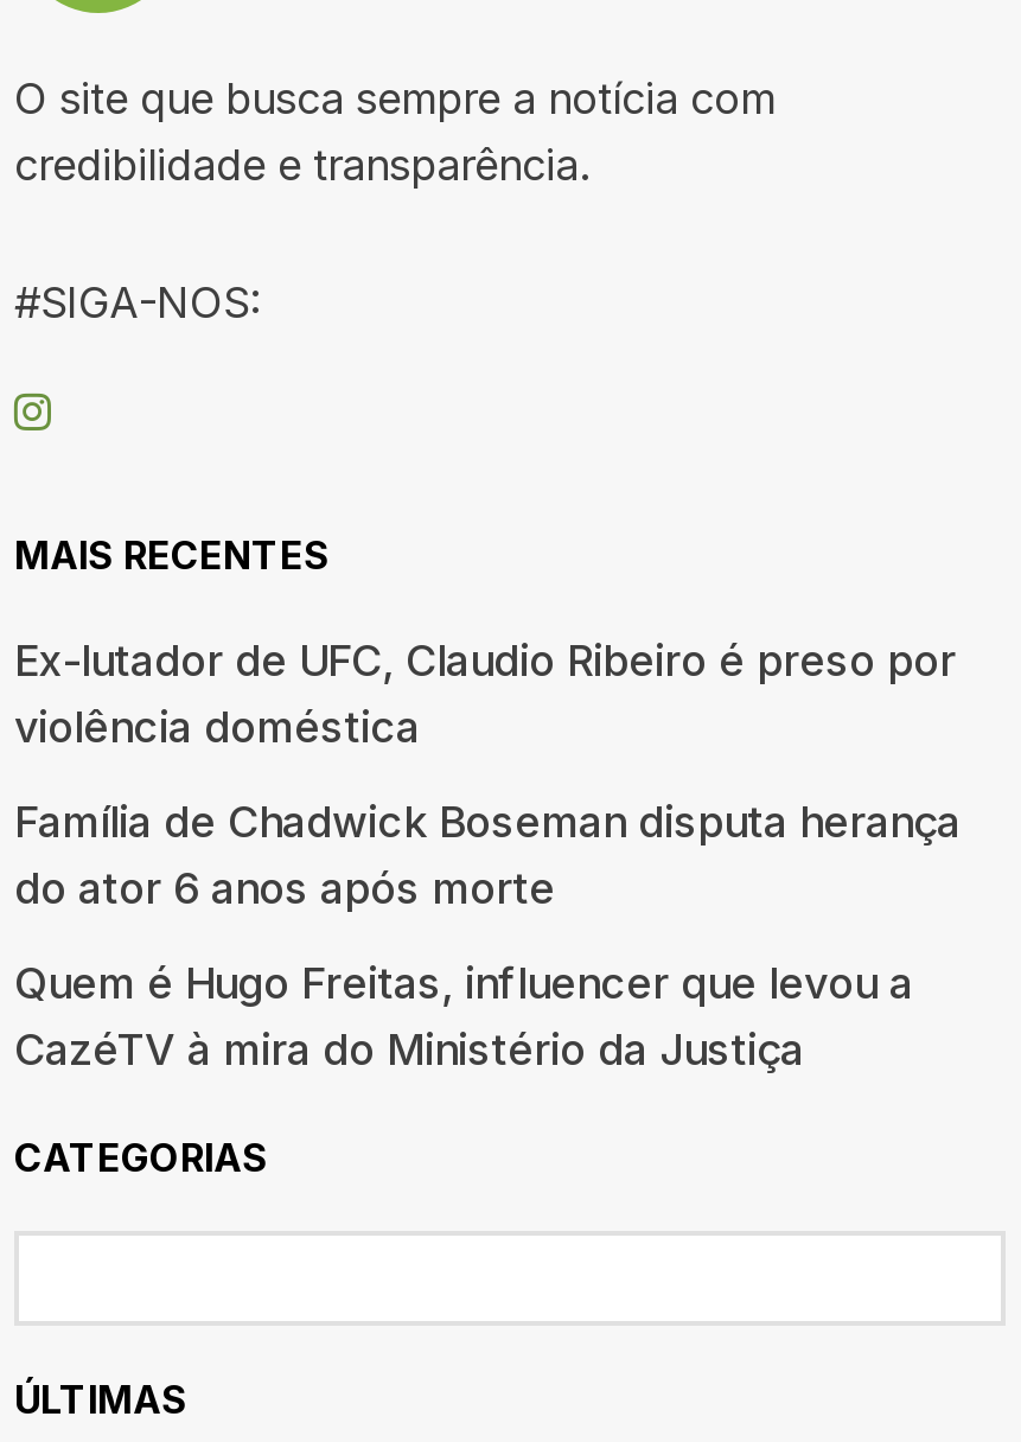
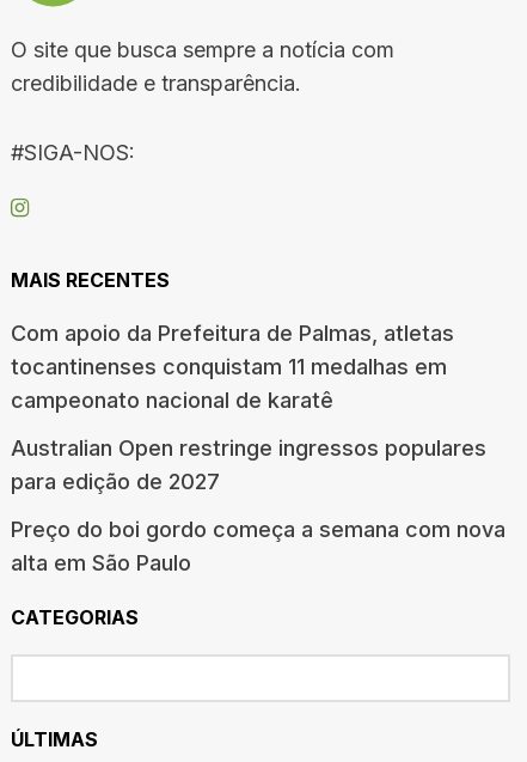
- Ex-lutador de UFC, Claudio Ribeiro é preso por
- violência doméstica
+ Com apoio da Prefeitura de Palmas, atletas
+ tocantinenses conquistam 11 medalhas em
+ campeonato nacional de karatê

- Família de Chadwick Boseman disputa herança
- do ator 6 anos após morte
+ Australian Open restringe ingressos populares
+ para edição de 2027

- Quem é Hugo Freitas, influencer que levou a
- CazéTV à mira do Ministério da Justiça
+ Preço do boi gordo começa a semana com nova
+ alta em São Paulo
